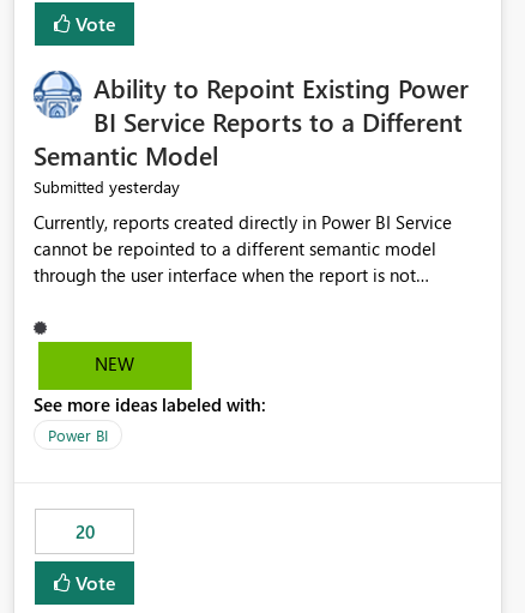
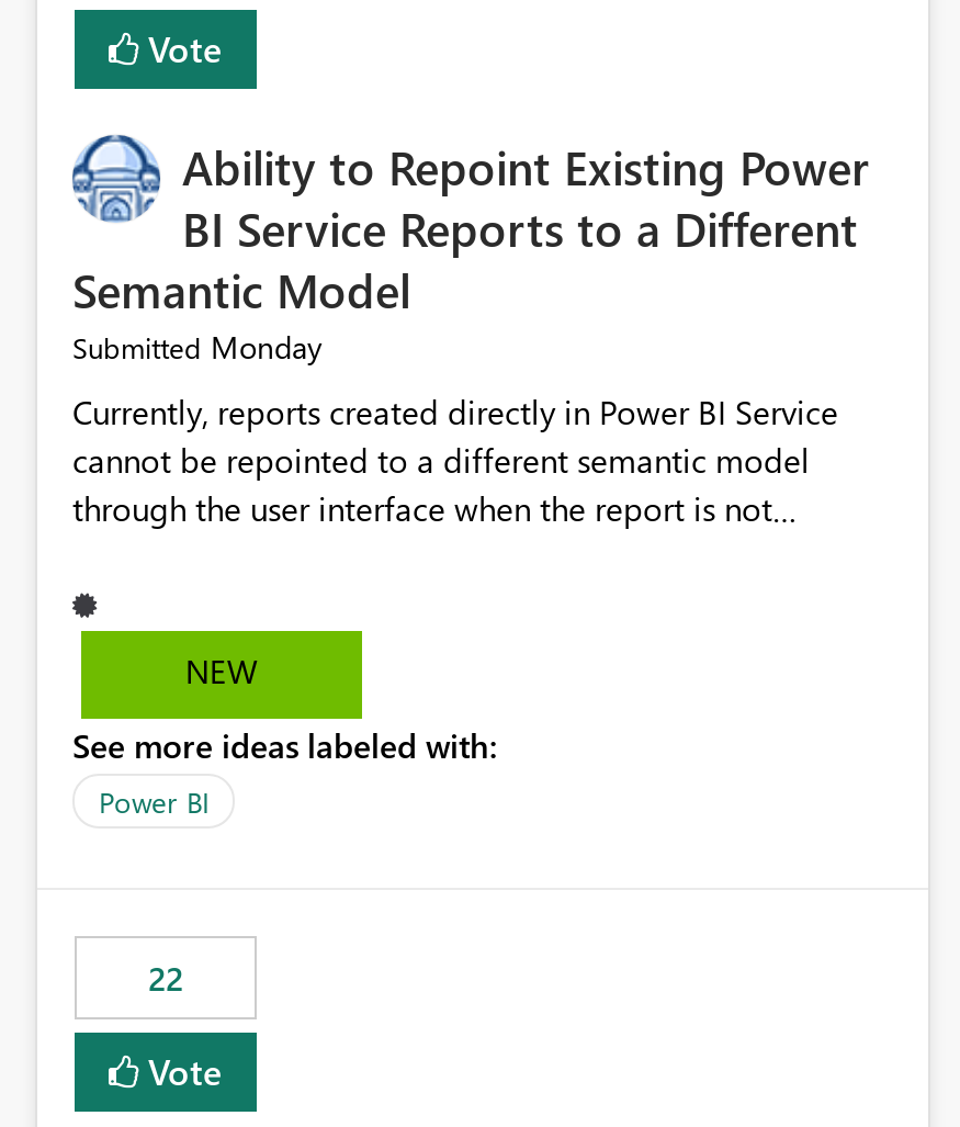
- Submitted yesterday
+ Submitted Monday

- 20
+ 22
